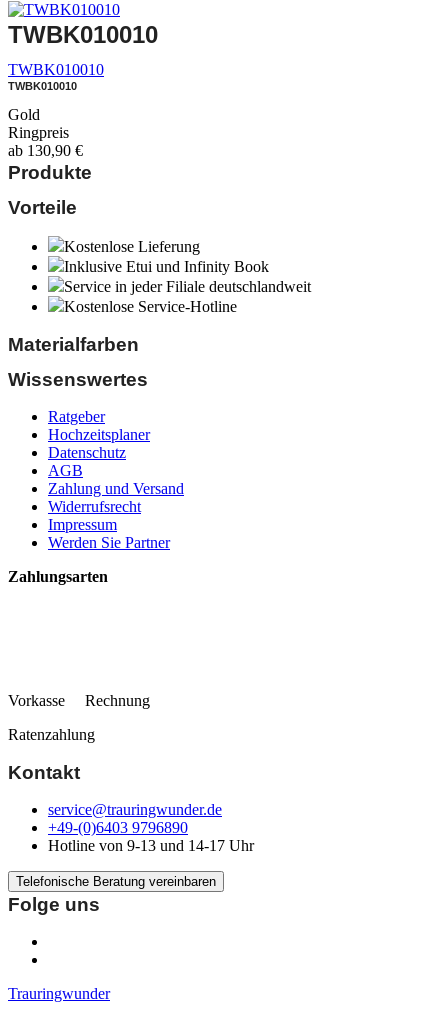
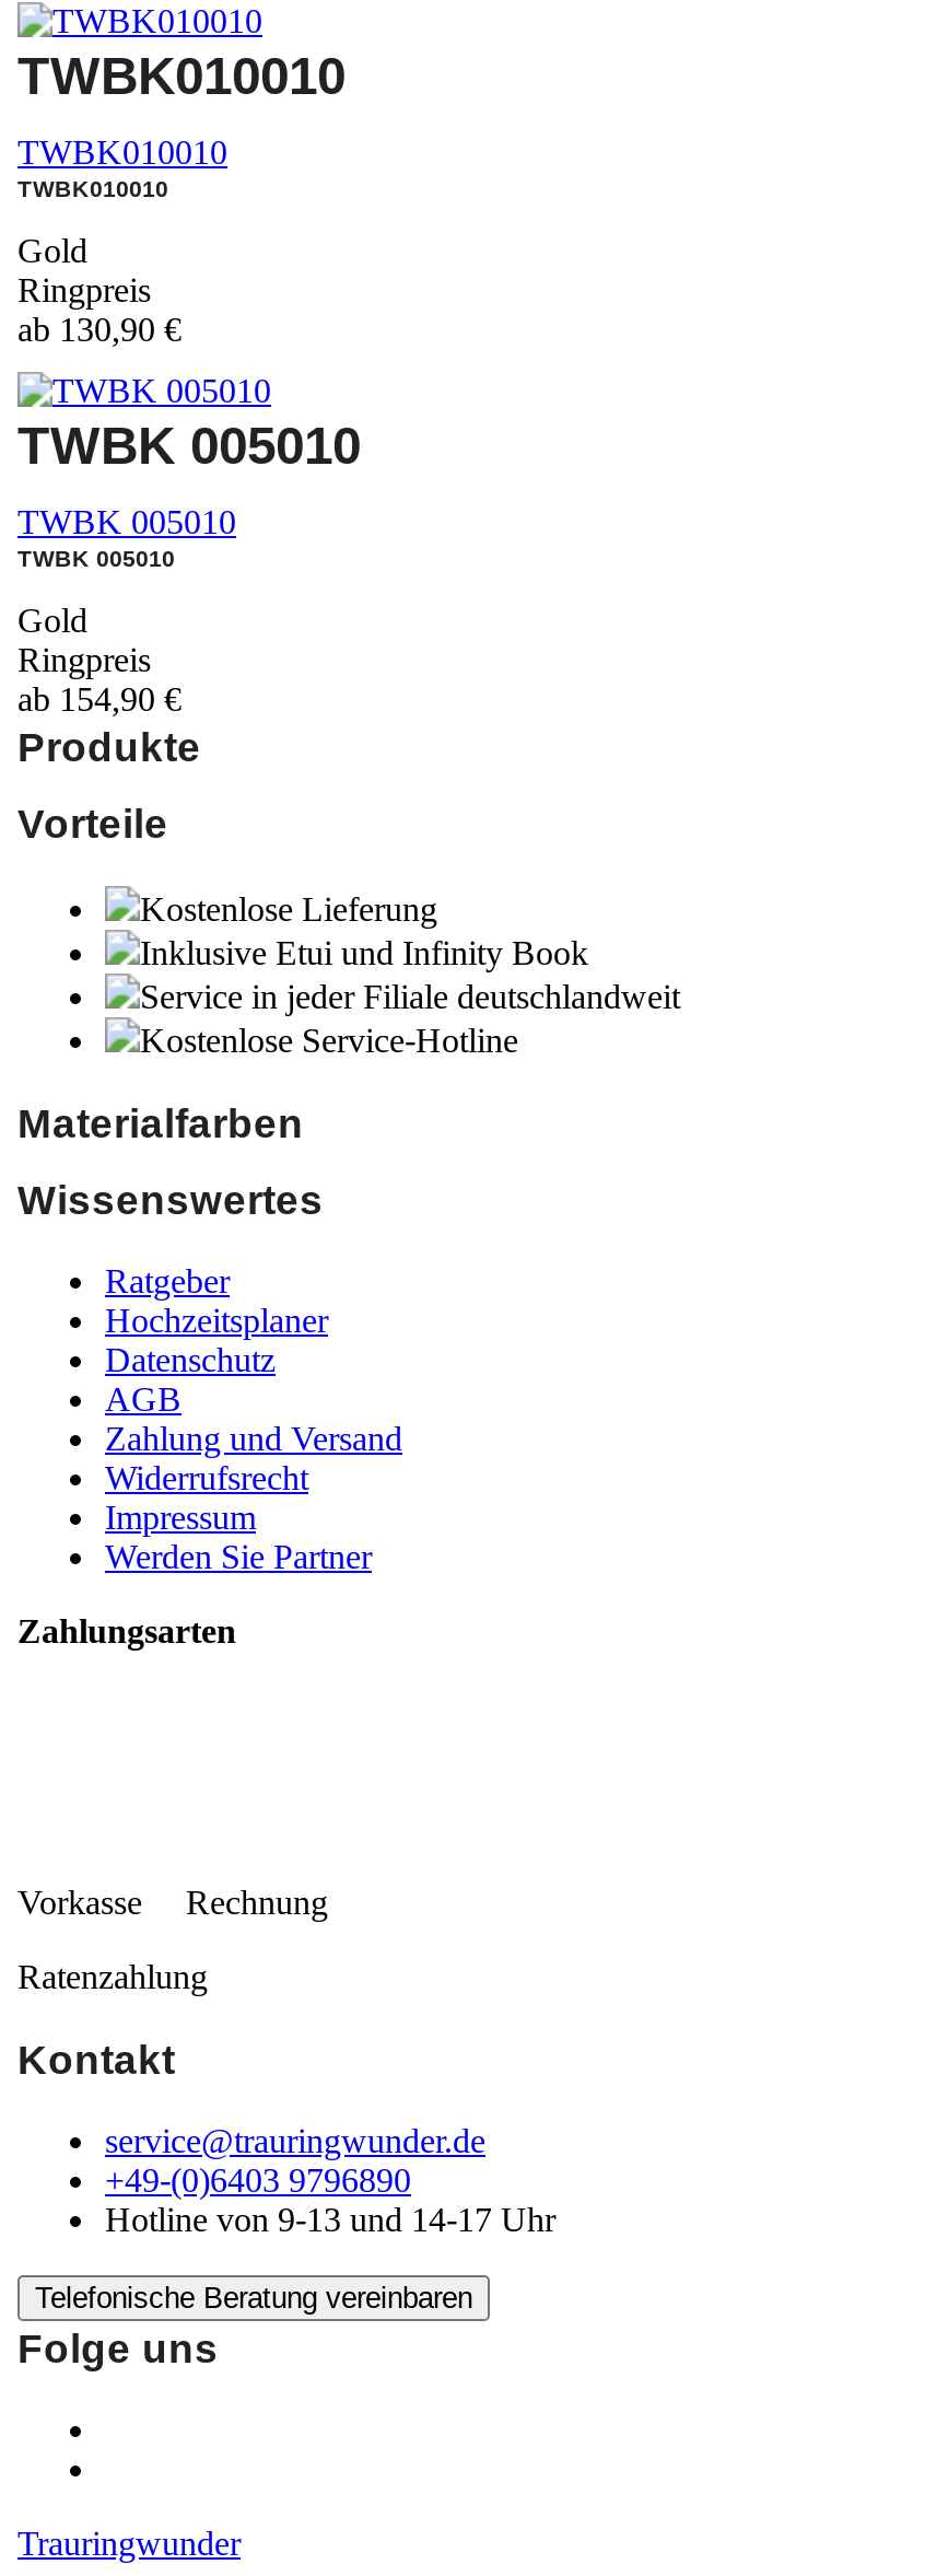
+ TWBK 005010
+ TWBK 005010
+ TWBK 005010
+ Gold
+ Ringpreis
+ ab 154,90 €
